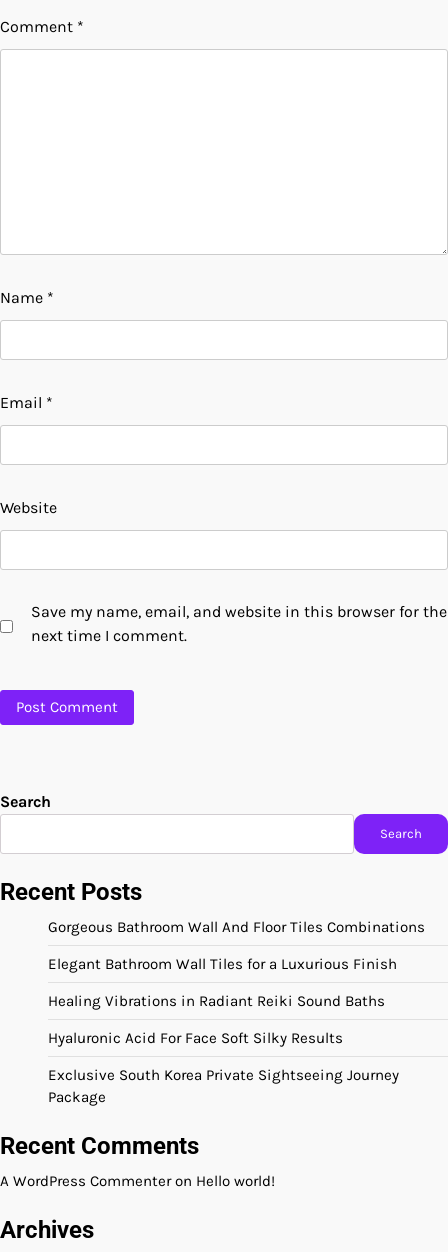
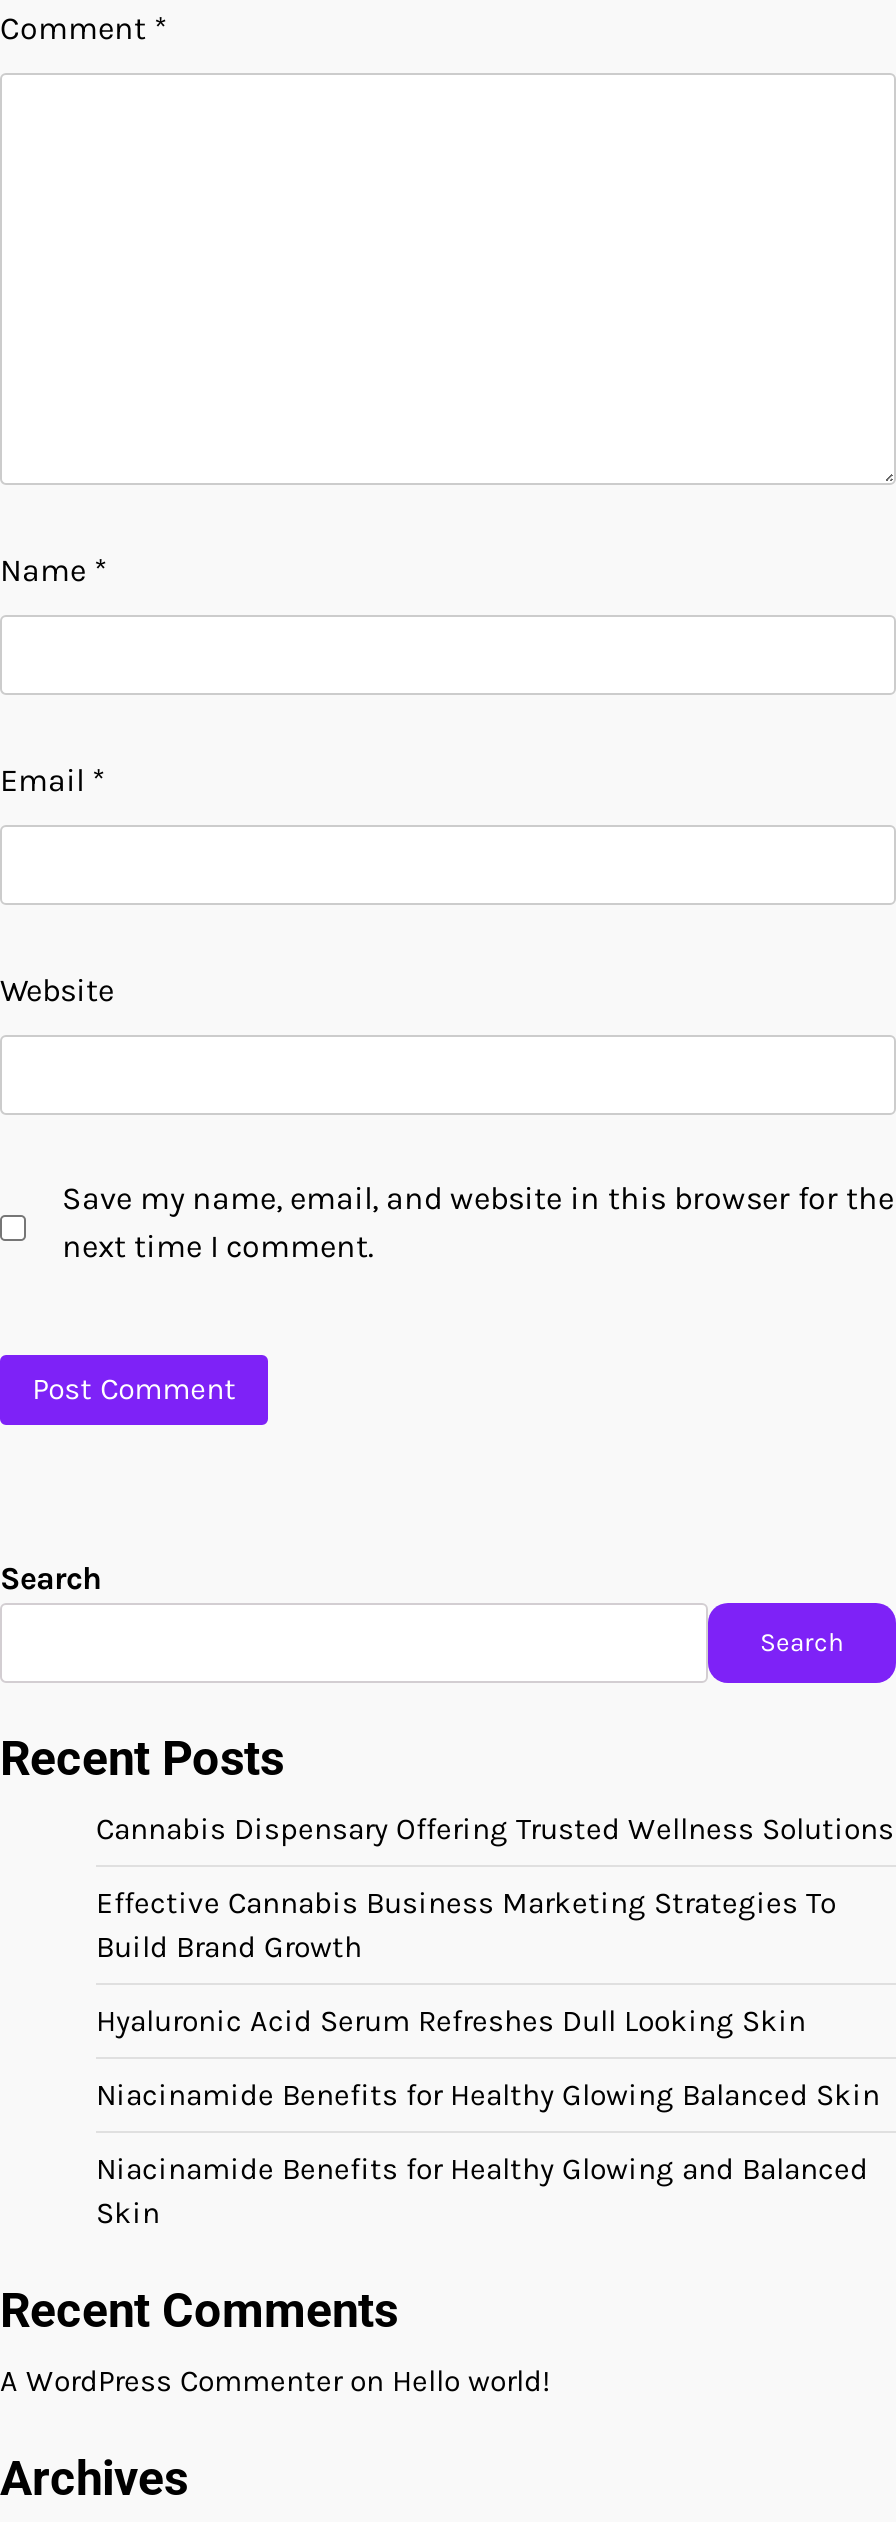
- Gorgeous Bathroom Wall And Floor Tiles Combinations
+ Cannabis Dispensary Offering Trusted Wellness Solutions

- Elegant Bathroom Wall Tiles for a Luxurious Finish
+ Effective Cannabis Business Marketing Strategies To
+ Build Brand Growth

- Healing Vibrations in Radiant Reiki Sound Baths
+ Hyaluronic Acid Serum Refreshes Dull Looking Skin

- Hyaluronic Acid For Face Soft Silky Results
+ Niacinamide Benefits for Healthy Glowing Balanced Skin

- Exclusive South Korea Private Sightseeing Journey
- Package
+ Niacinamide Benefits for Healthy Glowing and Balanced
+ Skin
